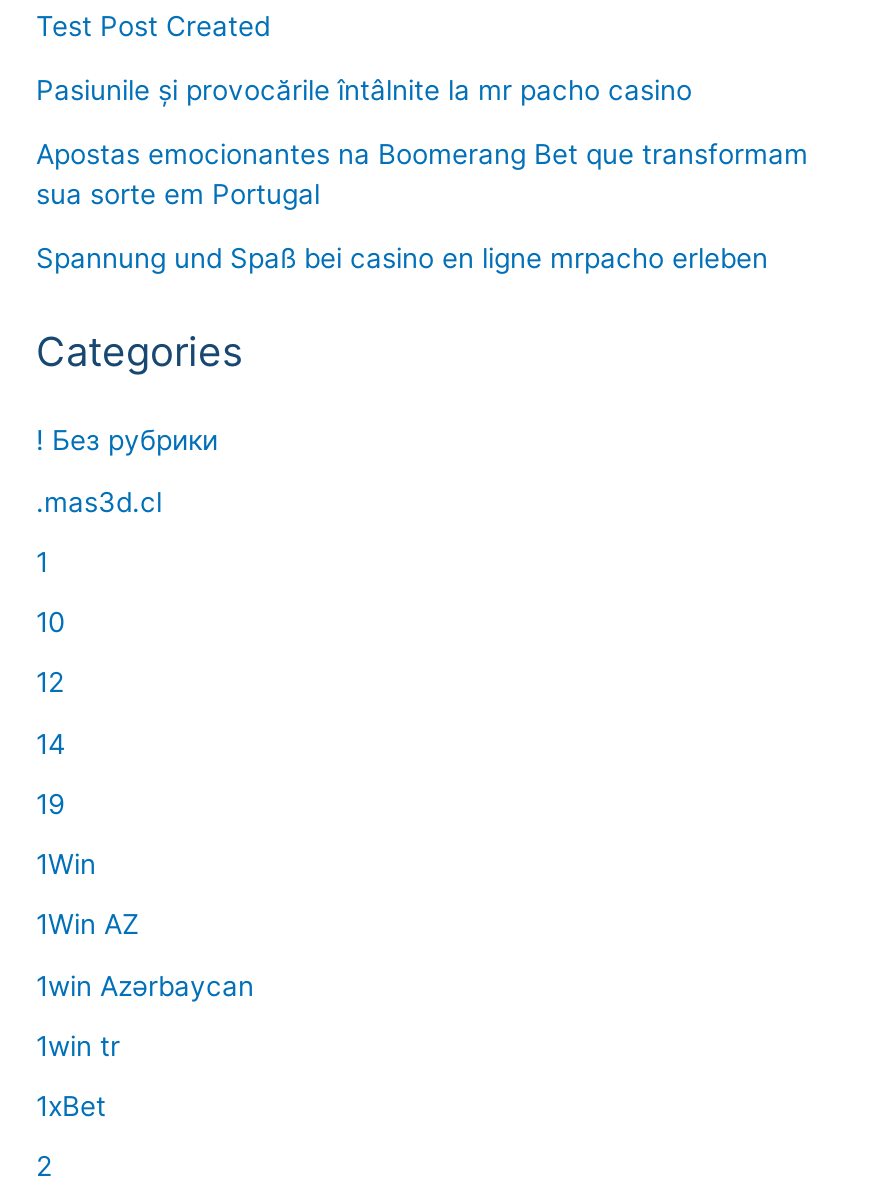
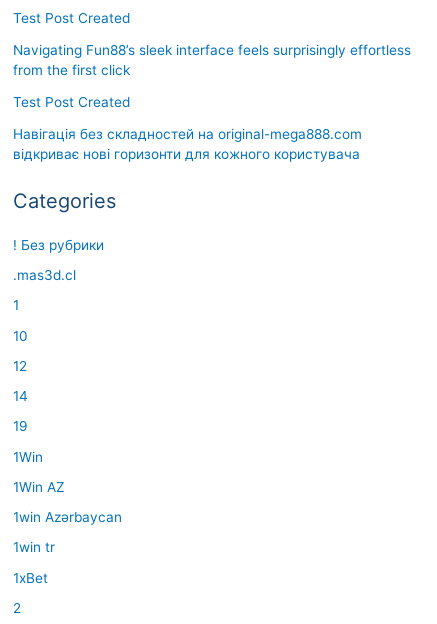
- Pasiunile și provocările întâlnite la mr pacho casino
+ Navigating Fun88’s sleek interface feels surprisingly effortless
+ from the first click

- Apostas emocionantes na Boomerang Bet que transformam
- sua sorte em Portugal
+ Test Post Created

- Spannung und Spaß bei casino en ligne mrpacho erleben
+ Навігація без складностей на original-mega888.com
+ відкриває нові горизонти для кожного користувача
